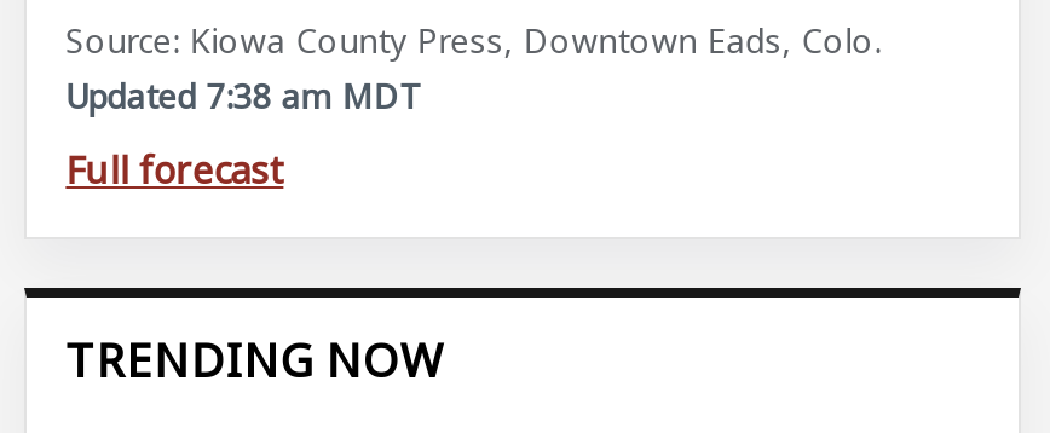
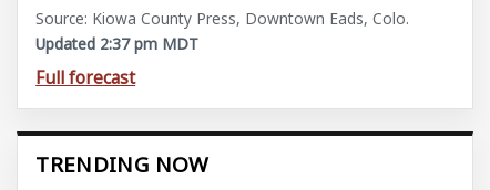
- Updated 7:38 am MDT
+ Updated 2:37 pm MDT
